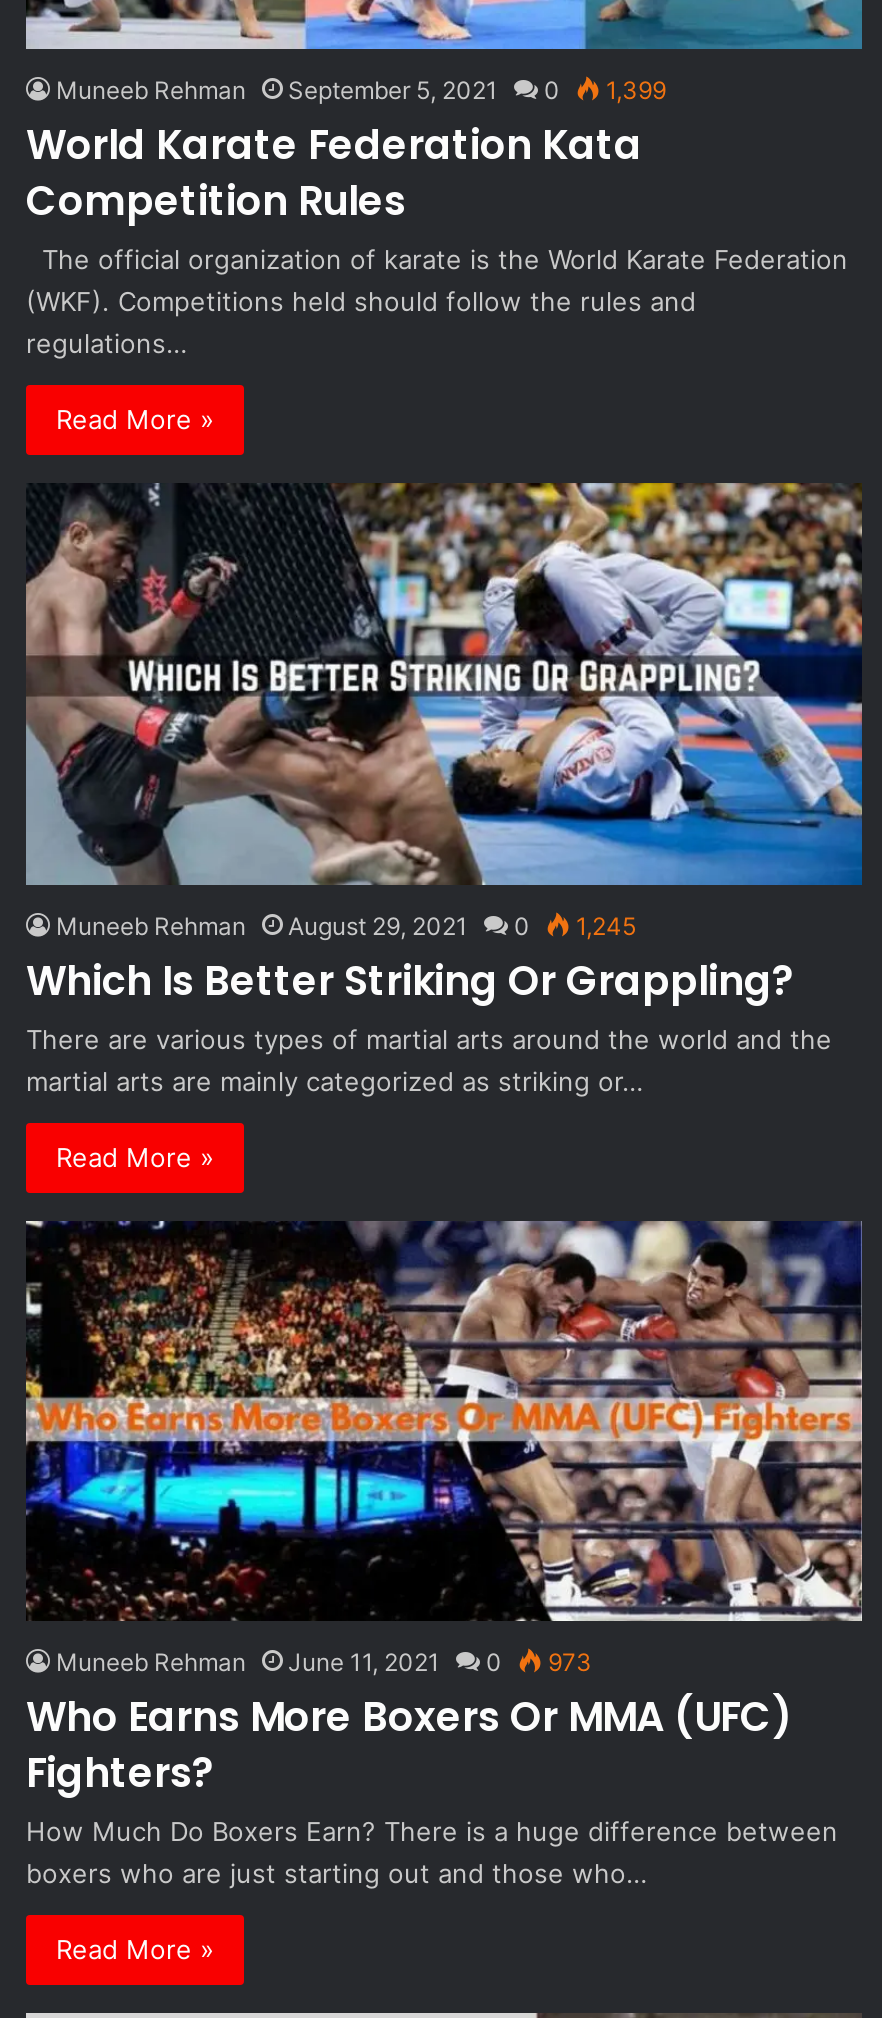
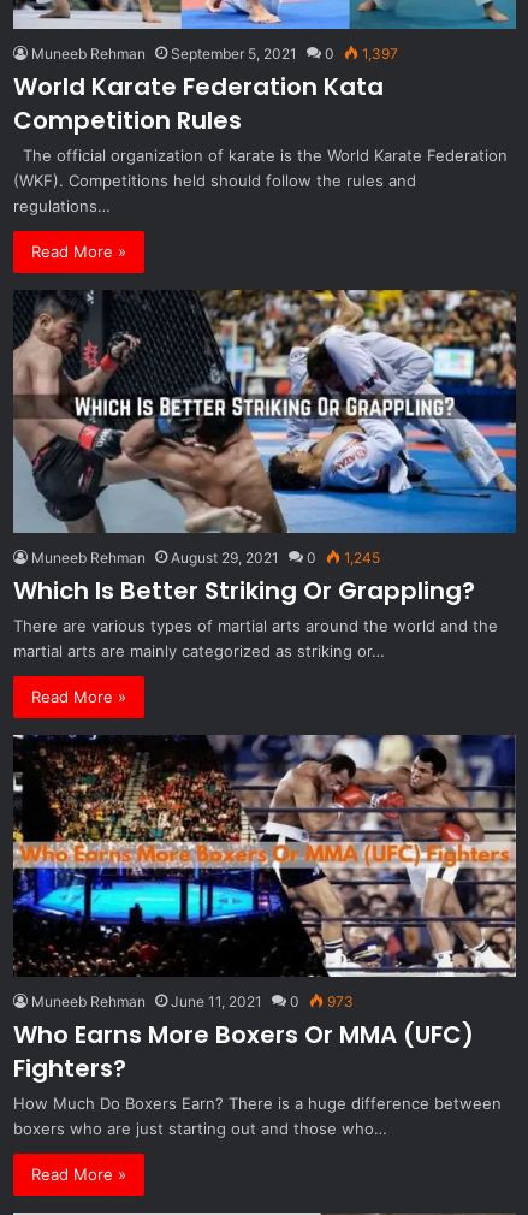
- Muneeb Rehman September 5, 2021 0 1,399
+ Muneeb Rehman September 5, 2021 0 1,397
